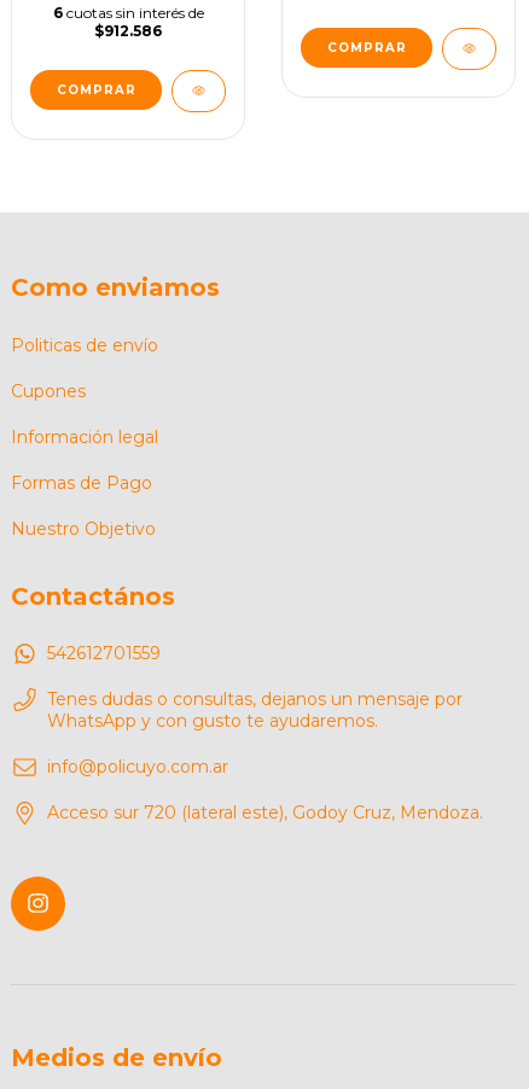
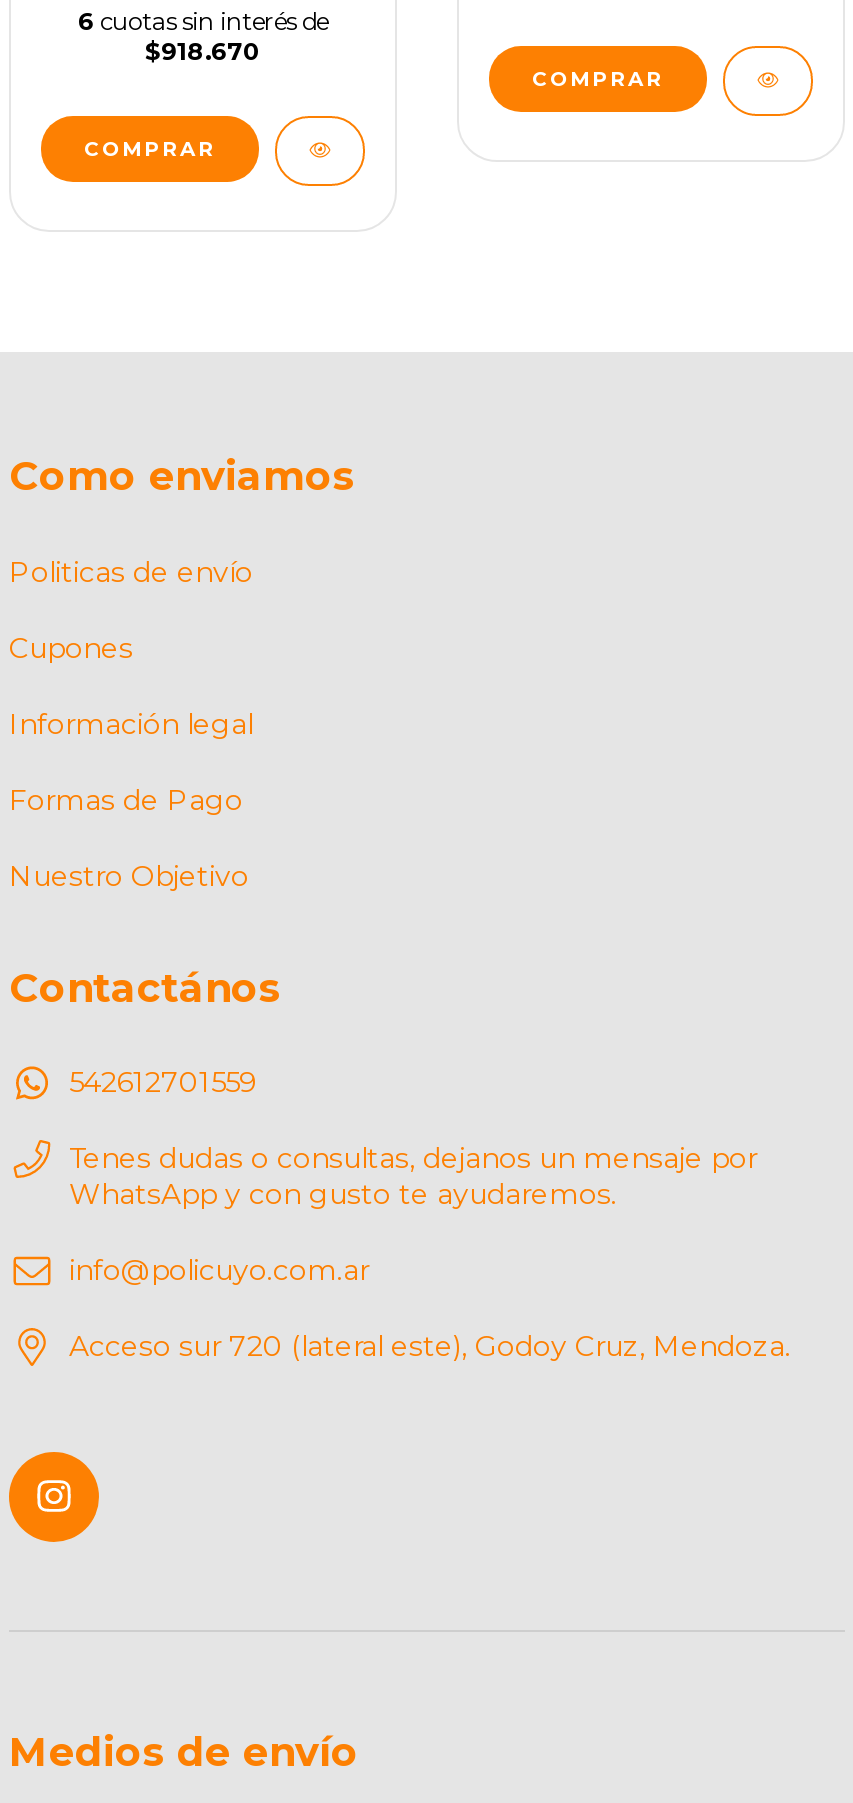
- $912.586
+ $918.670
